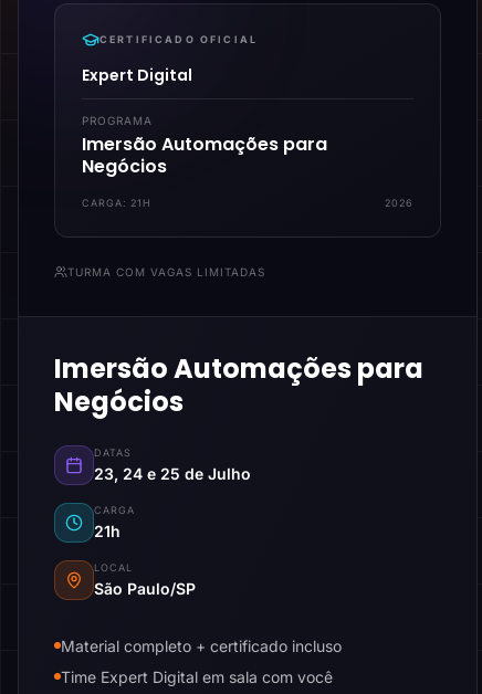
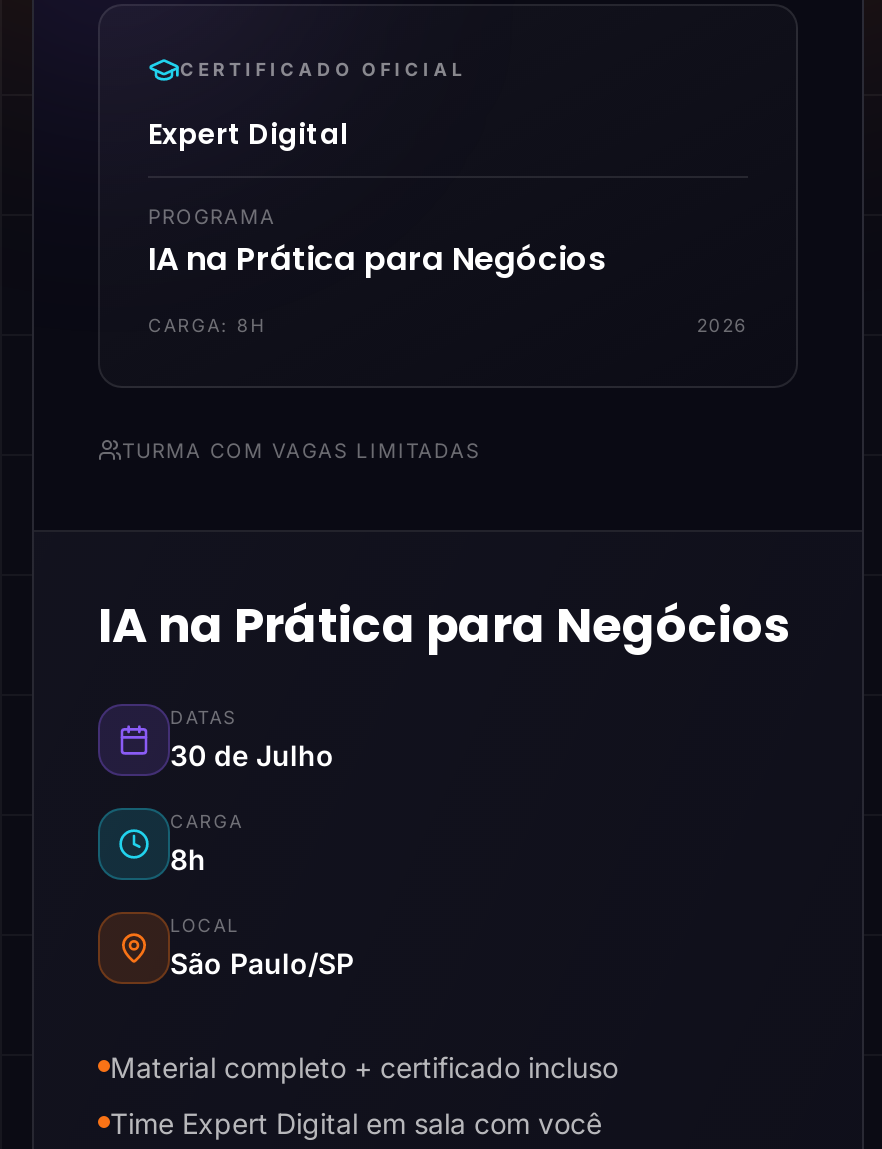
- Imersão Automações para
- Negócios
+ IA na Prática para Negócios

- CARGA: 21H
+ CARGA: 8H

- Imersão Automações para
- Negócios
+ IA na Prática para Negócios

- 23, 24 e 25 de Julho
+ 30 de Julho

- 21h
+ 8h
